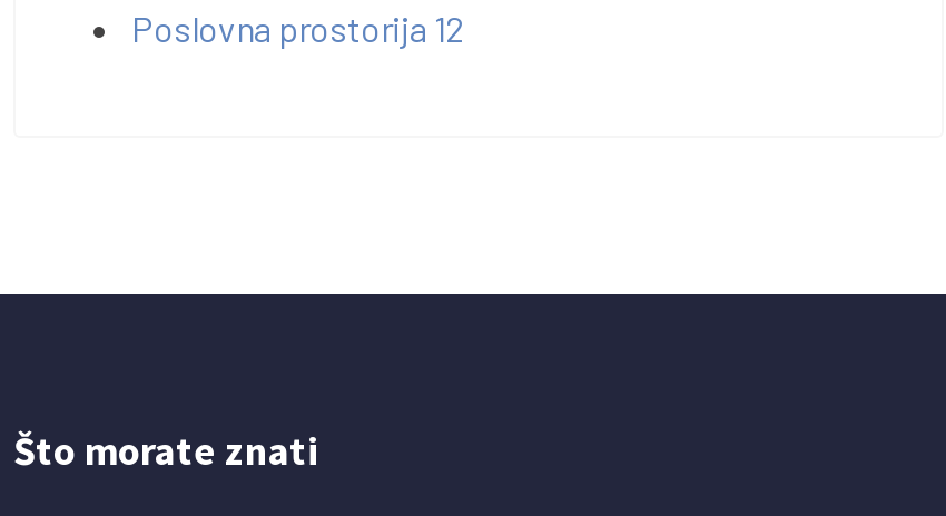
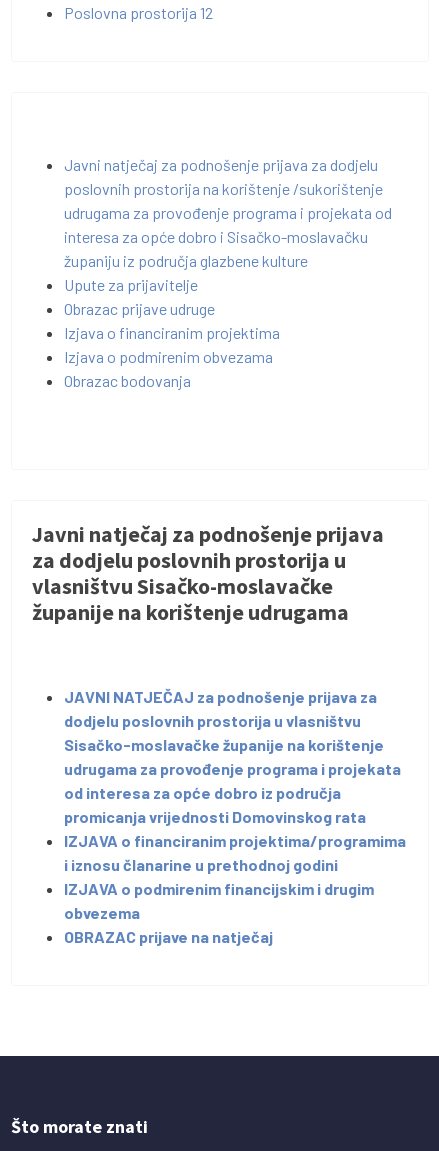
+ Javni natječaj za podnošenje prijava
+ za dodjelu poslovnih prostorija u
+ vlasništvu Sisačko-moslavačke
+ županije na korištenje udrugama
+ JAVNI NATJEČAJ za podnošenje prijava za
+ dodjelu poslovnih prostorija u vlasništvu
+ Sisačko-moslavačke županije na korištenje
+ udrugama za provođenje programa i projekata
+ od interesa za opće dobro iz područja
+ promicanja vrijednosti Domovinskog rata
+ IZJAVA o financiranim projektima/programima
+ i iznosu članarine u prethodnoj godini
+ IZJAVA o podmirenim financijskim i drugim
+ obvezema
+ OBRAZAC prijave na natječaj

+ Javni natječaj za podnošenje prijava za dodjelu
+ poslovnih prostorija na korištenje /sukorištenje
+ udrugama za provođenje programa i projekata od
+ interesa za opće dobro i Sisačko-moslavačku
+ županiju iz područja glazbene kulture
+ Upute za prijavitelje
+ Obrazac prijave udruge
+ Izjava o financiranim projektima
+ Izjava o podmirenim obvezama
+ Obrazac bodovanja
